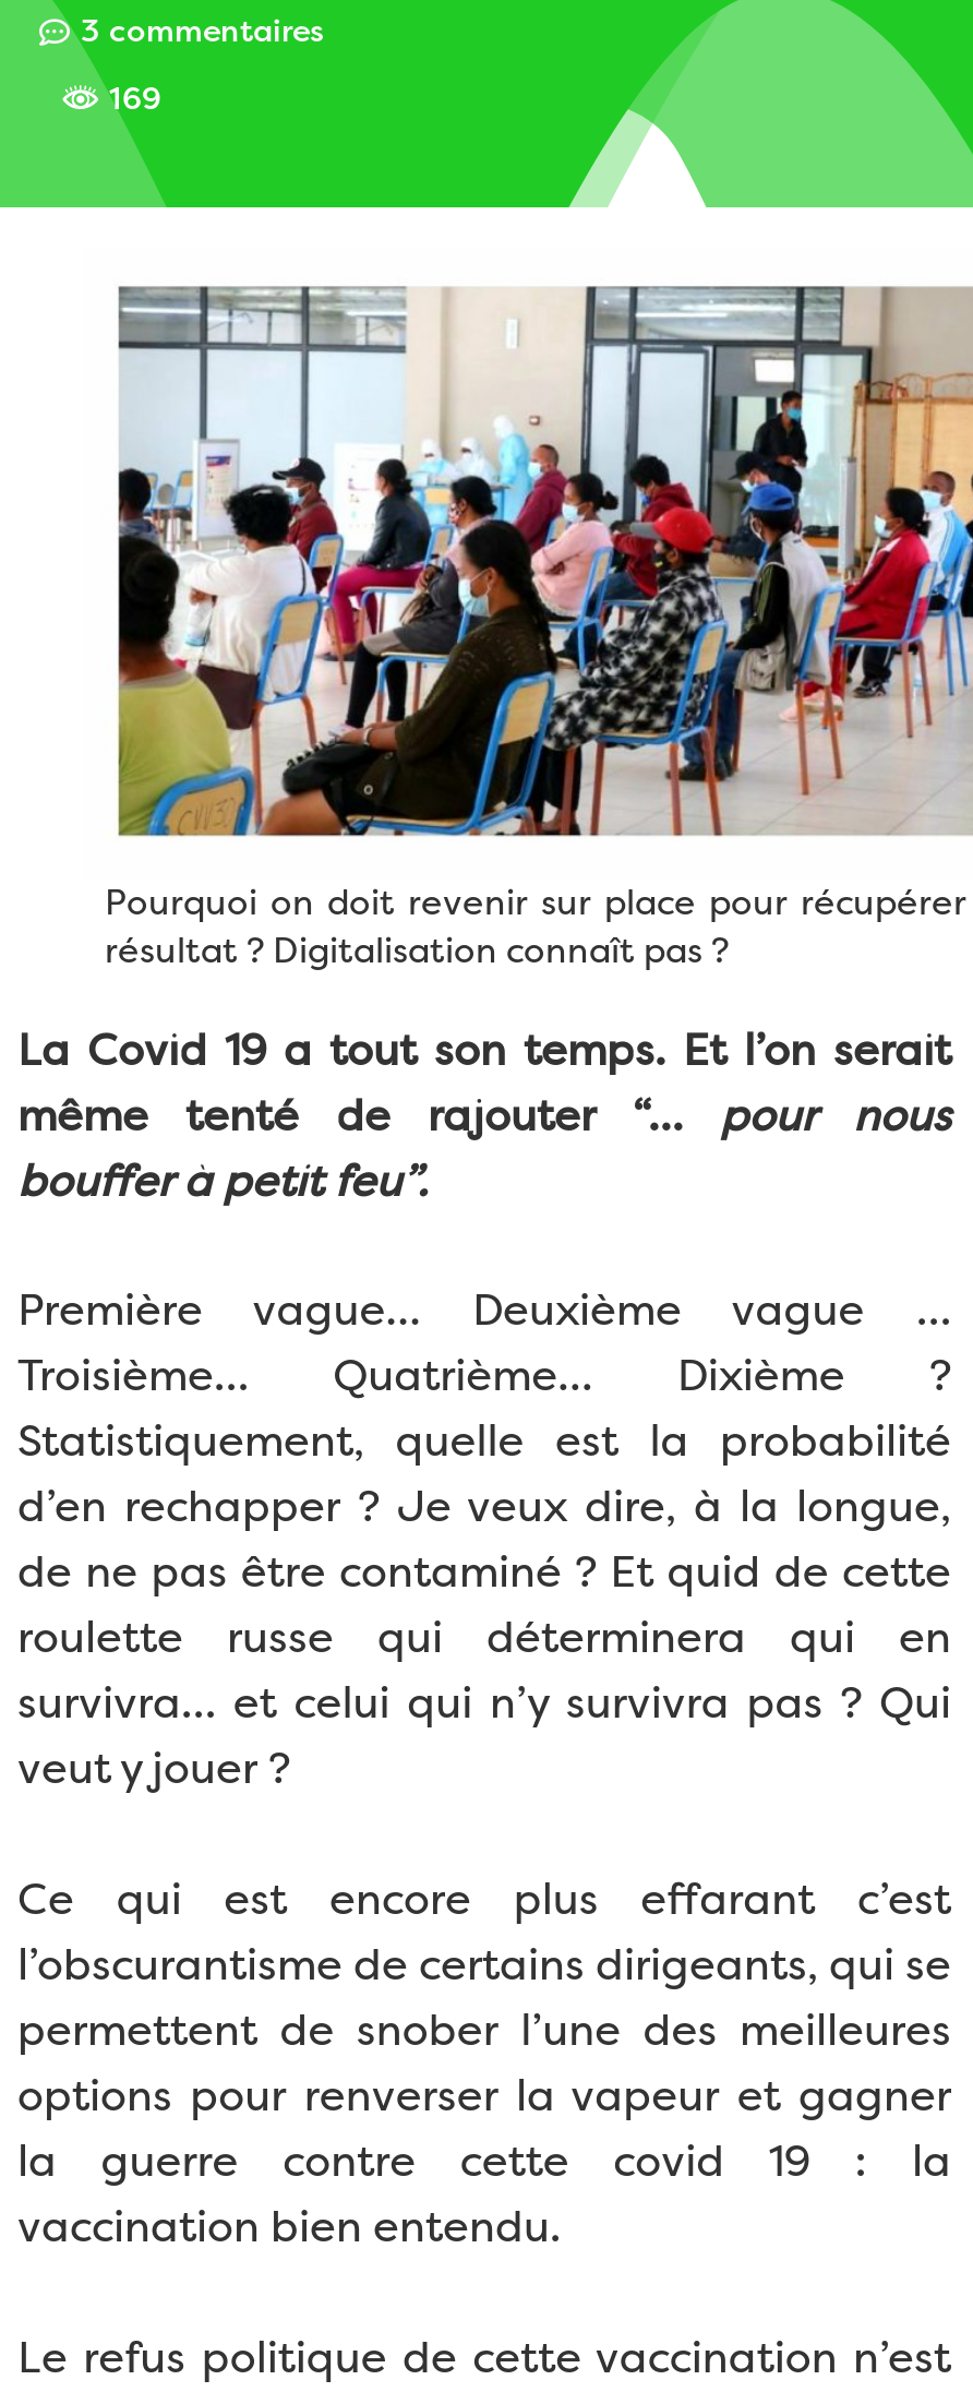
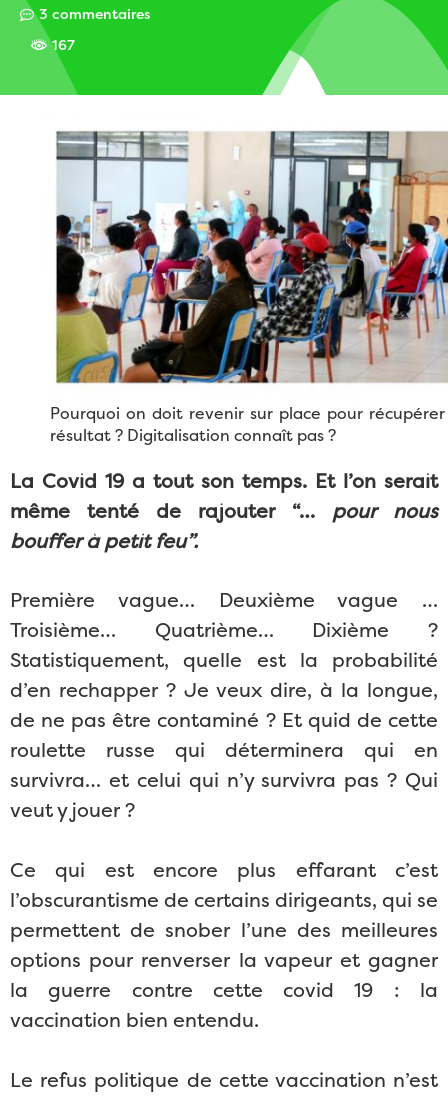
- 169
+ 167
